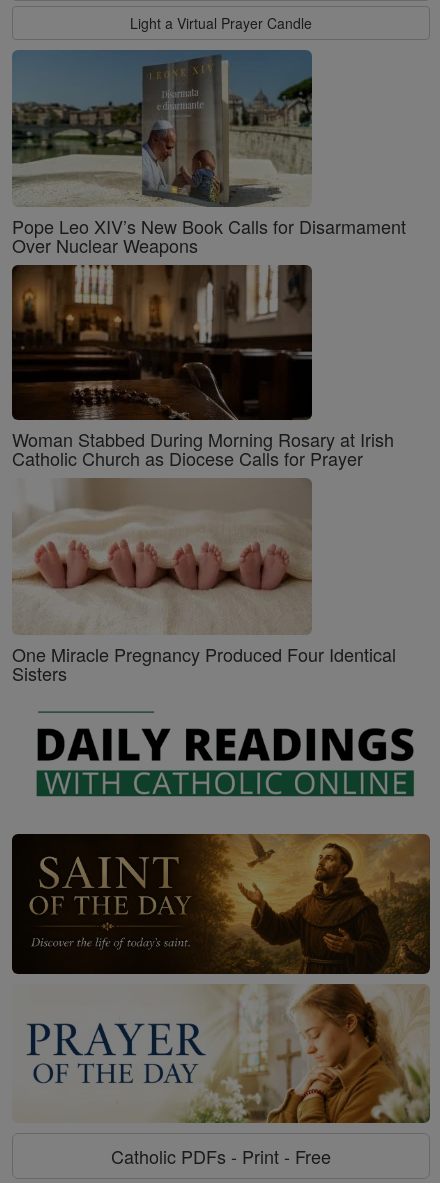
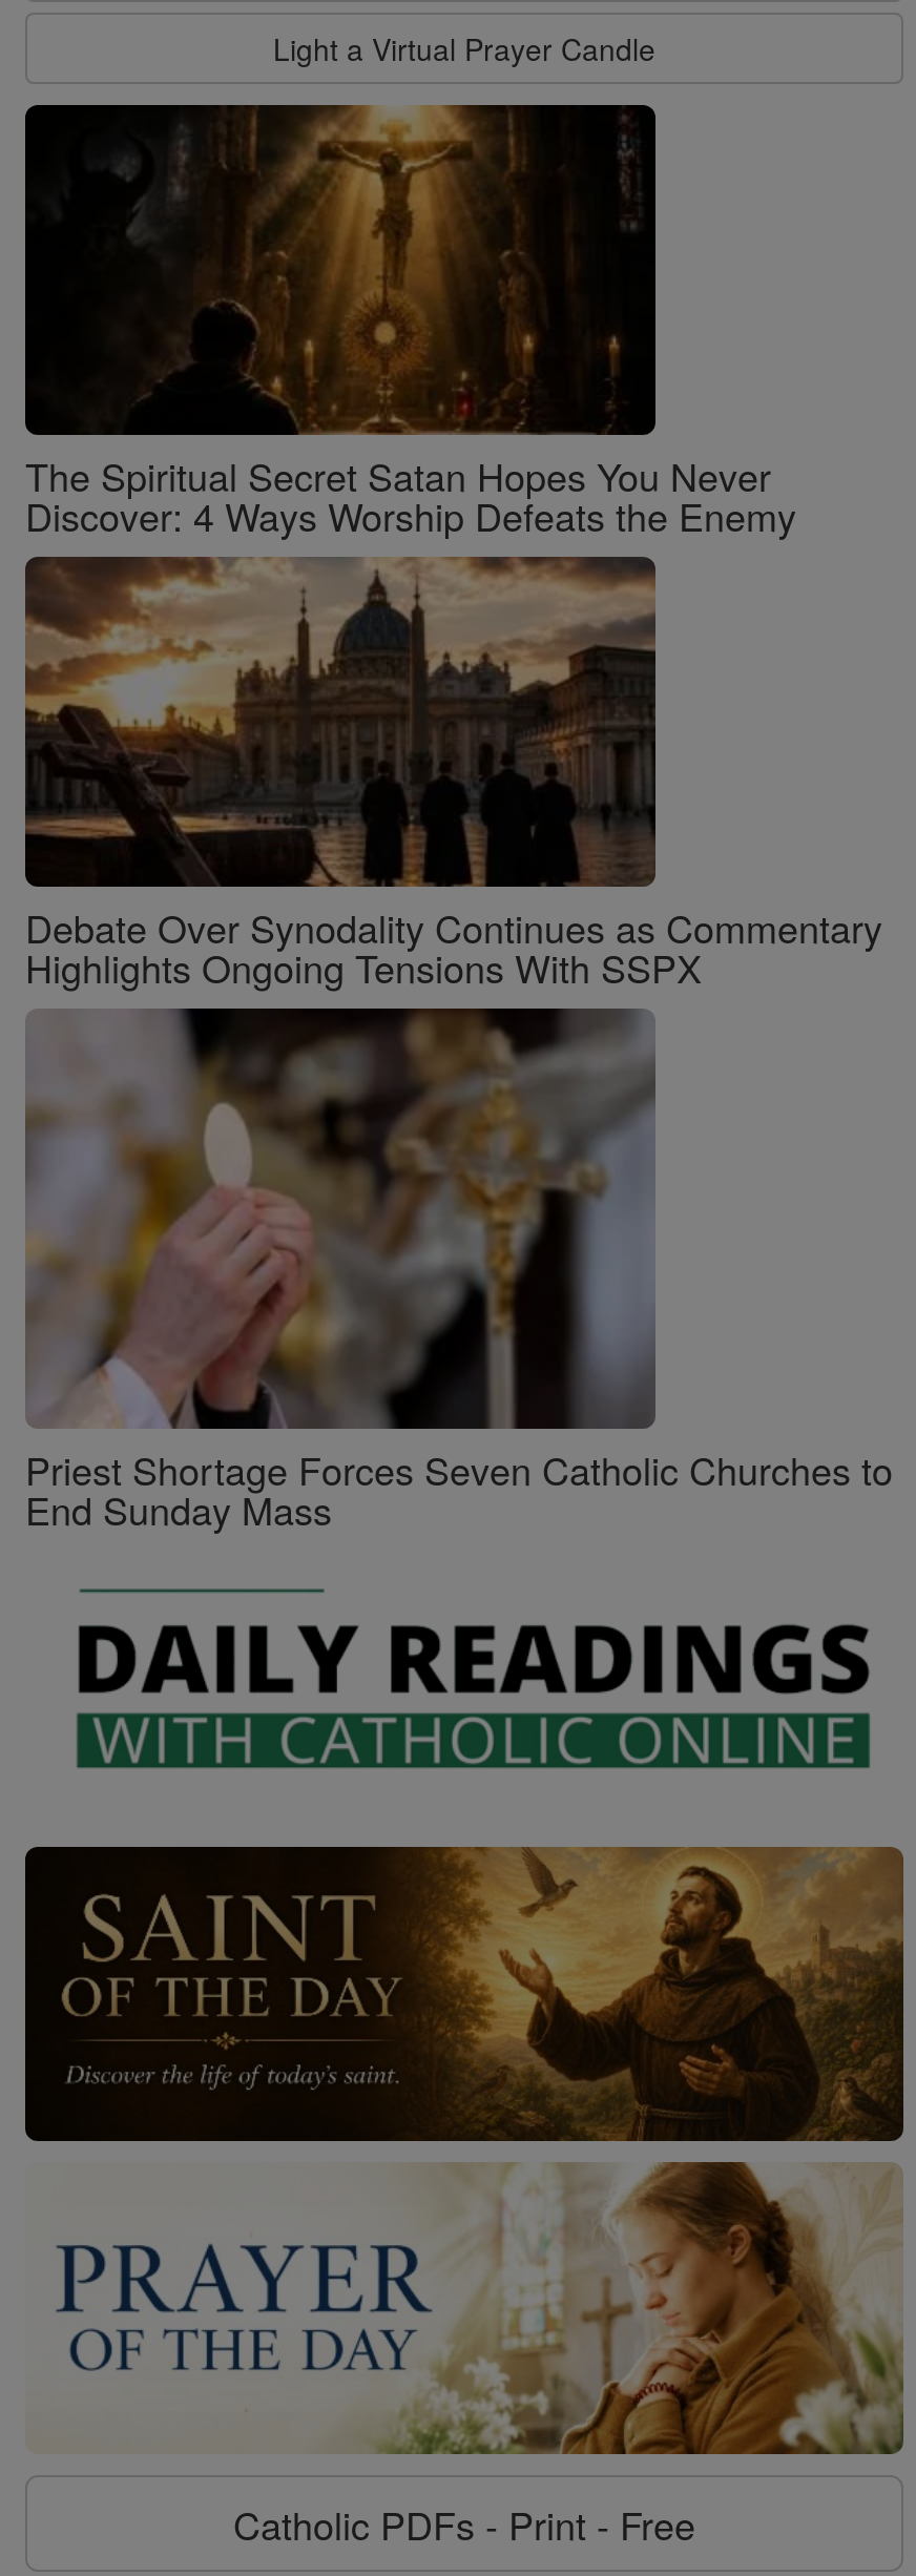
- [image]
+ [image]

- Pope Leo XIV’s New Book Calls for Disarmament
- Over Nuclear Weapons
+ The Spiritual Secret Satan Hopes You Never
+ Discover: 4 Ways Worship Defeats the Enemy

- [image]
+ [image]

- Woman Stabbed During Morning Rosary at Irish
- Catholic Church as Diocese Calls for Prayer
+ Debate Over Synodality Continues as Commentary
+ Highlights Ongoing Tensions With SSPX

- [image]
+ [image]

- One Miracle Pregnancy Produced Four Identical
- Sisters
+ Priest Shortage Forces Seven Catholic Churches to
+ End Sunday Mass
